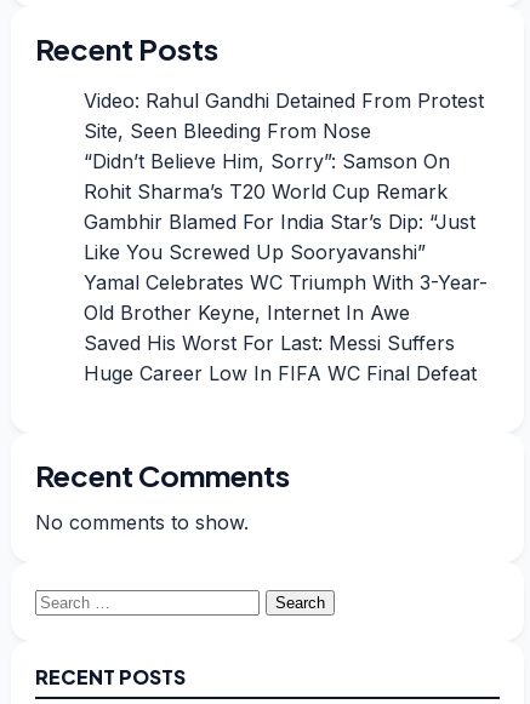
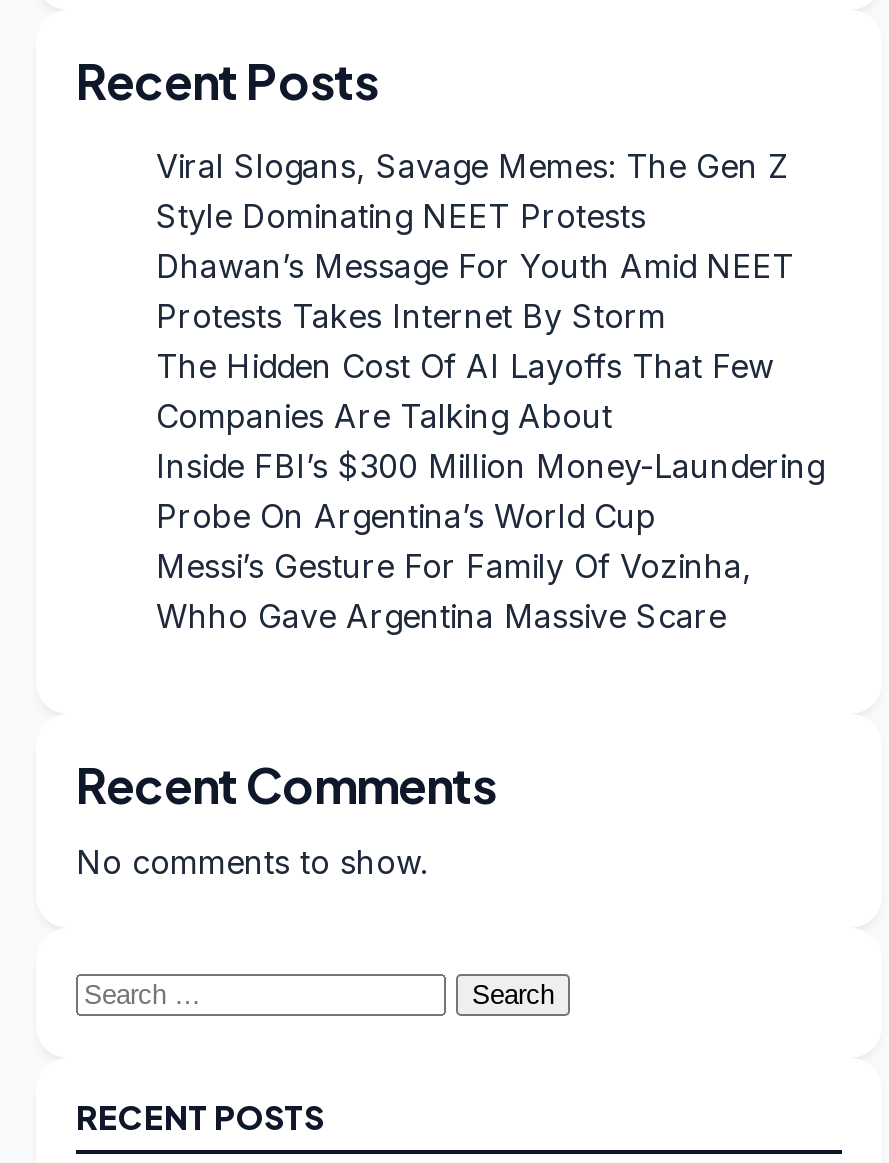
- Video: Rahul Gandhi Detained From Protest
- Site, Seen Bleeding From Nose
- “Didn’t Believe Him, Sorry”: Samson On
- Rohit Sharma’s T20 World Cup Remark
- Gambhir Blamed For India Star’s Dip: “Just
- Like You Screwed Up Sooryavanshi”
- Yamal Celebrates WC Triumph With 3-Year-
- Old Brother Keyne, Internet In Awe
- Saved His Worst For Last: Messi Suffers
- Huge Career Low In FIFA WC Final Defeat
+ Viral Slogans, Savage Memes: The Gen Z
+ Style Dominating NEET Protests
+ Dhawan’s Message For Youth Amid NEET
+ Protests Takes Internet By Storm
+ The Hidden Cost Of AI Layoffs That Few
+ Companies Are Talking About
+ Inside FBI’s $300 Million Money-Laundering
+ Probe On Argentina’s World Cup
+ Messi’s Gesture For Family Of Vozinha,
+ Whho Gave Argentina Massive Scare
